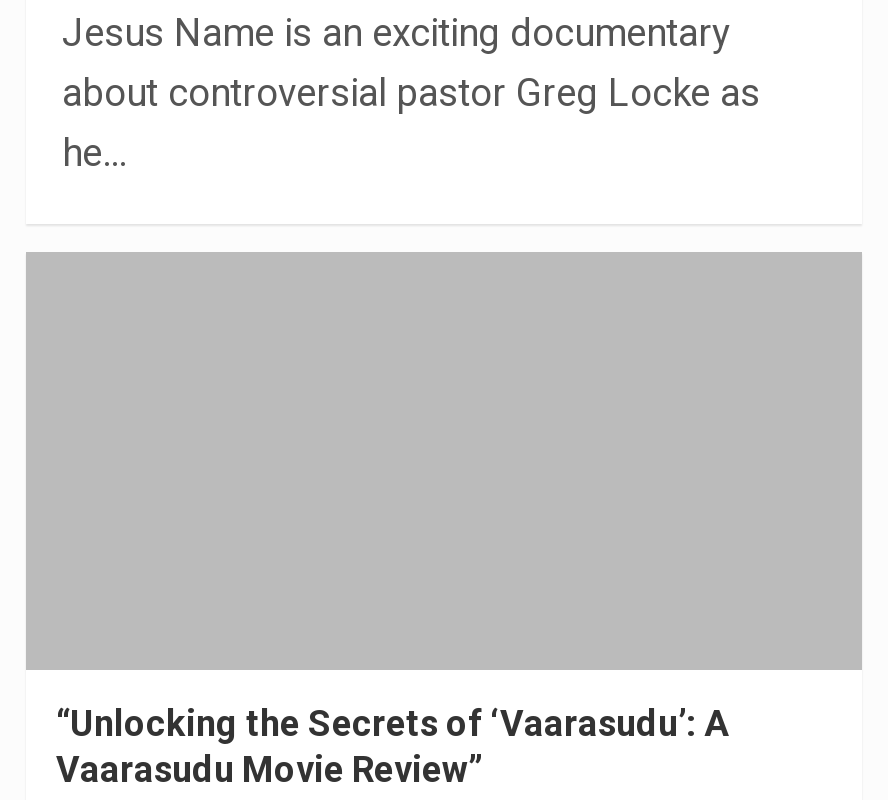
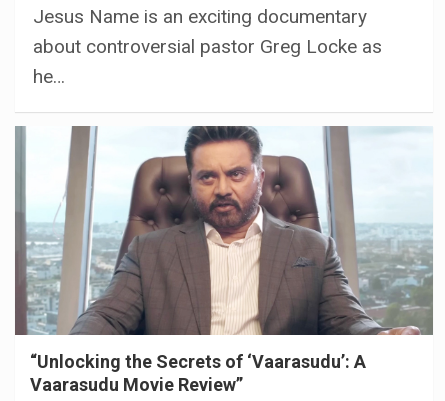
+ [image]
